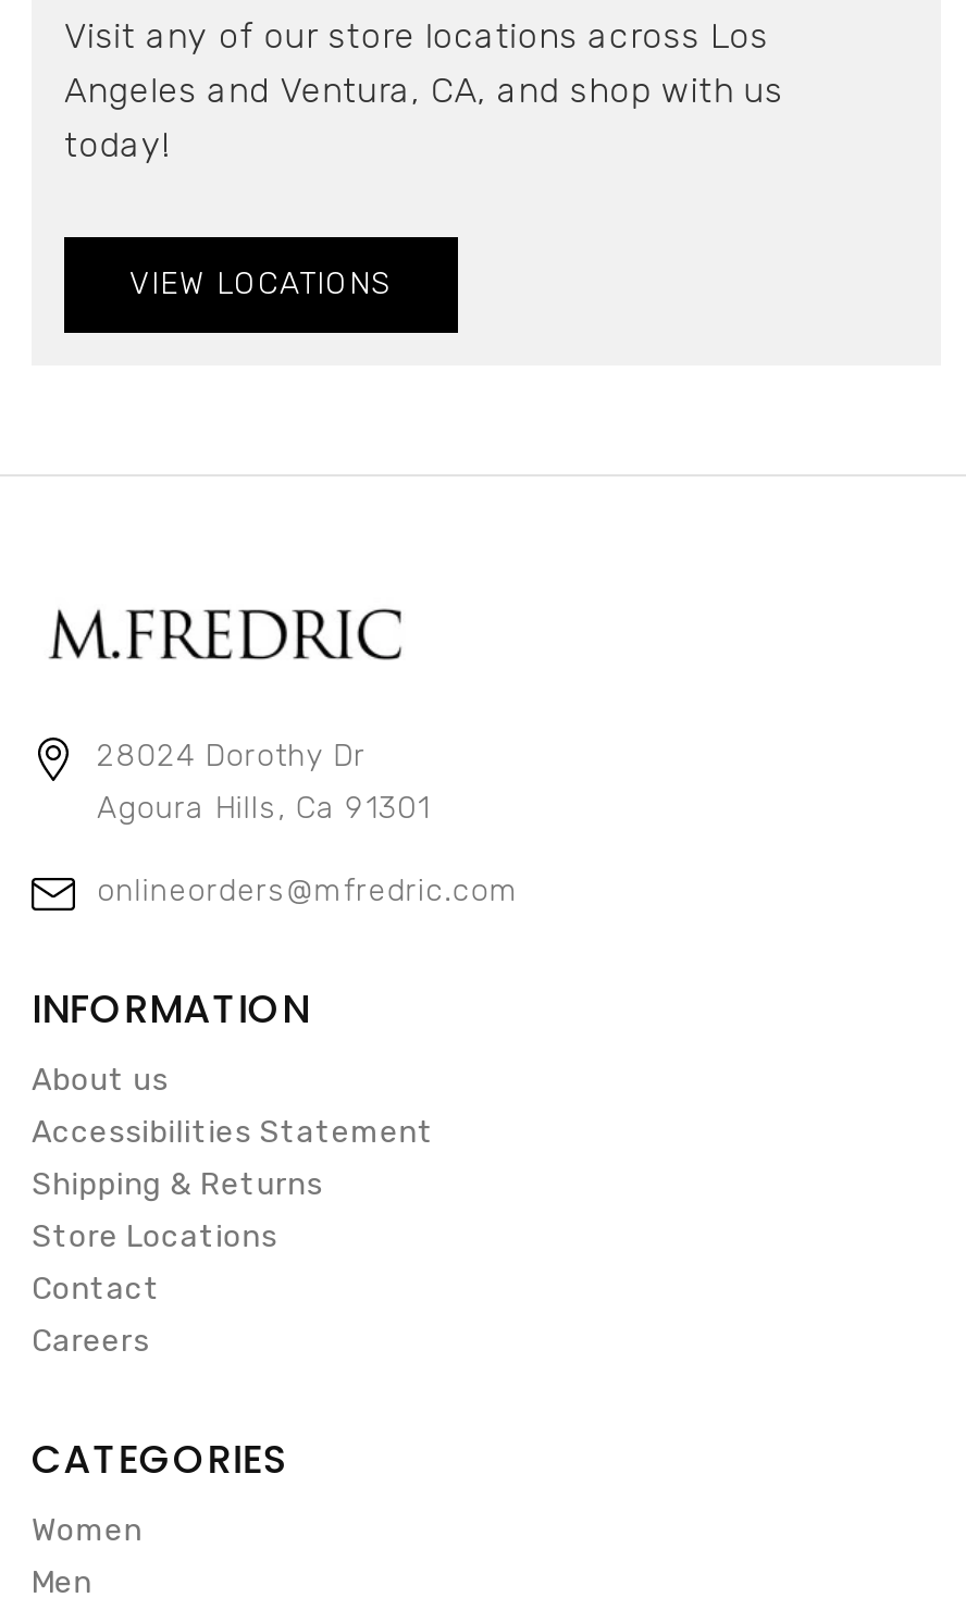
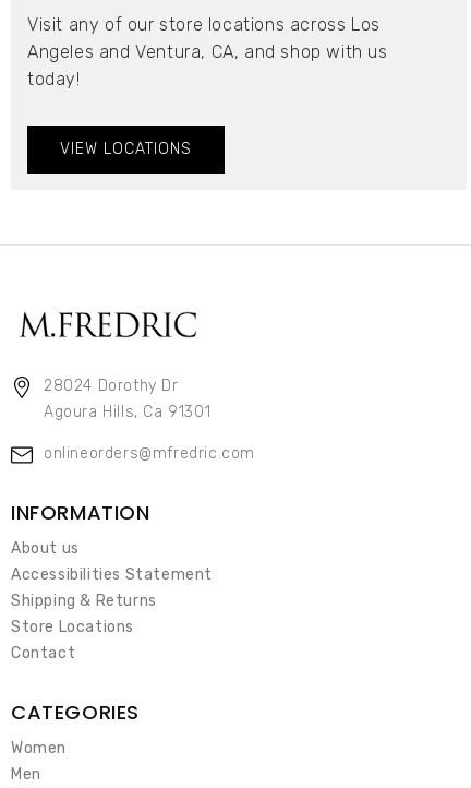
- Careers
